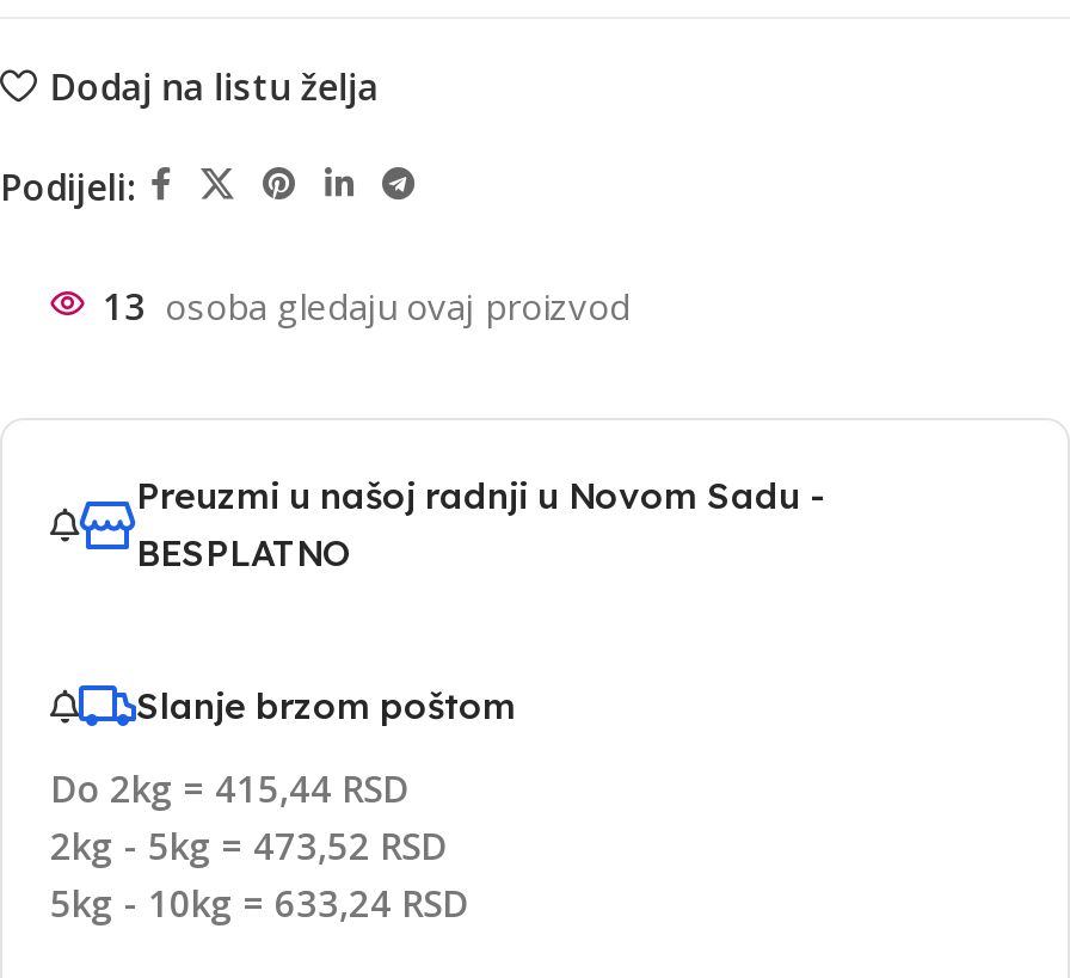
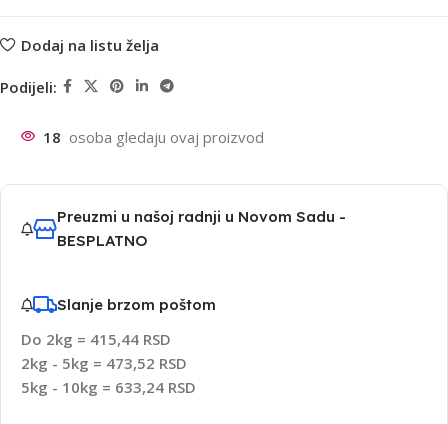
- 13 osoba gledaju ovaj proizvod
+ 18 osoba gledaju ovaj proizvod
